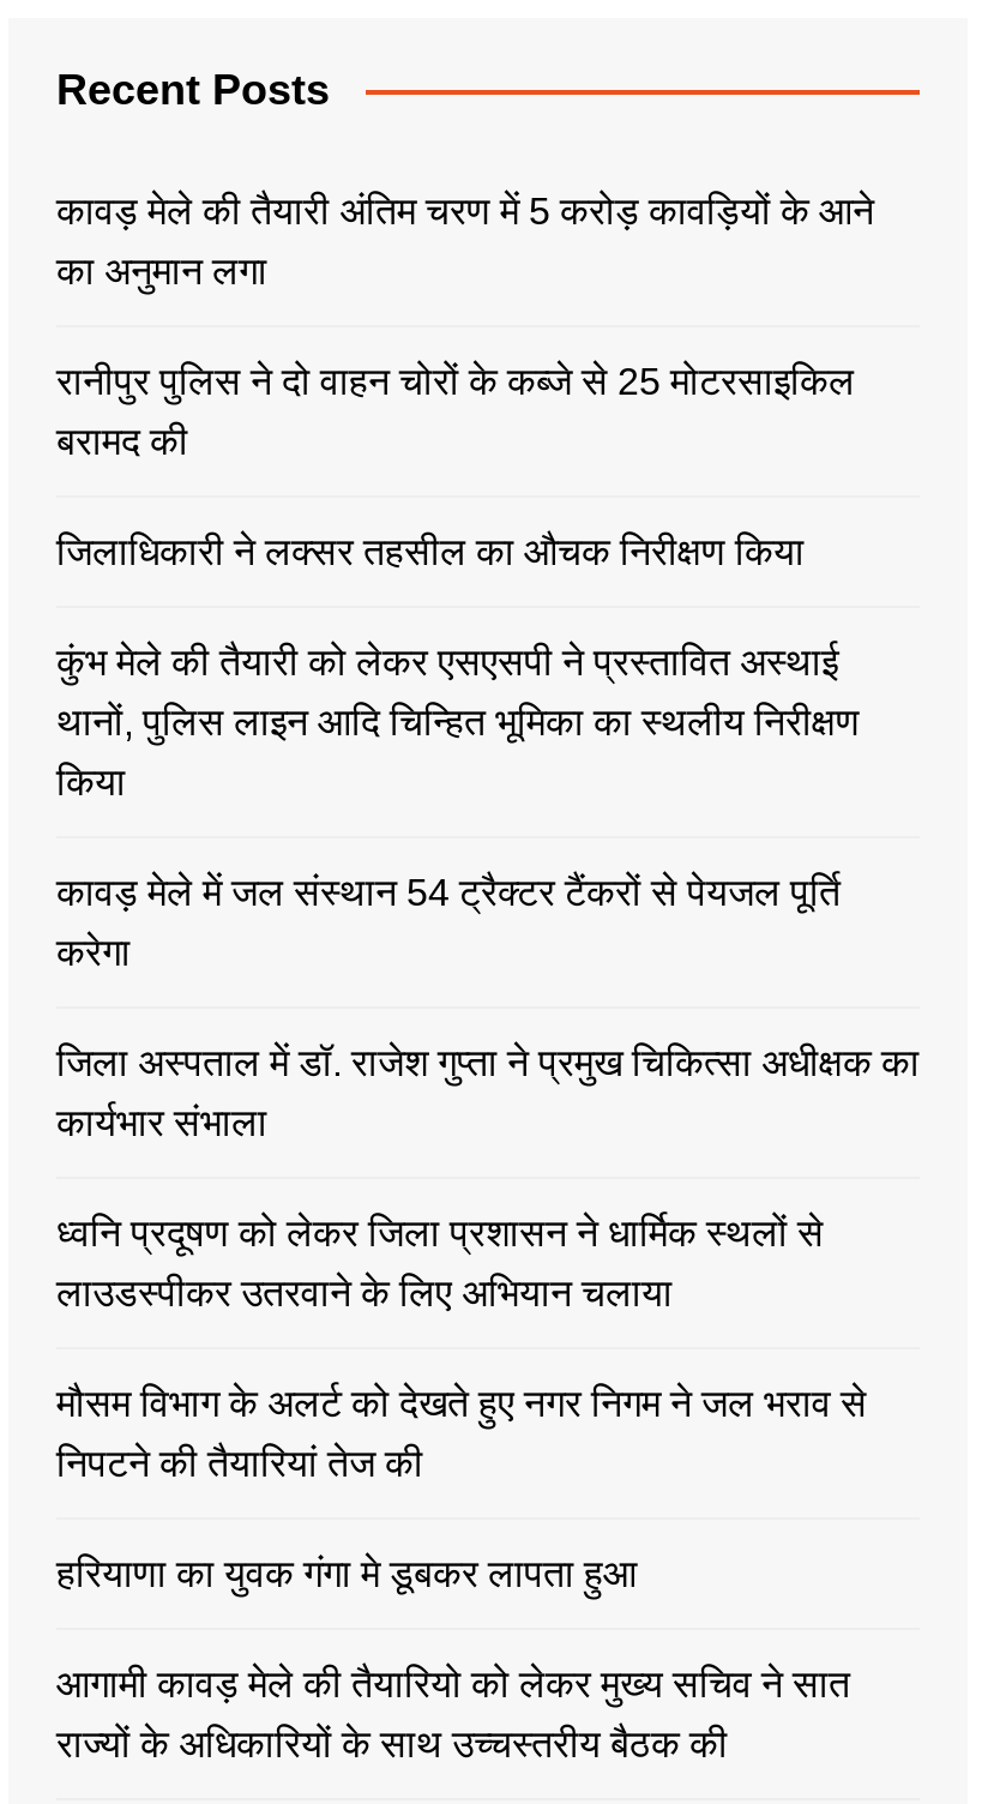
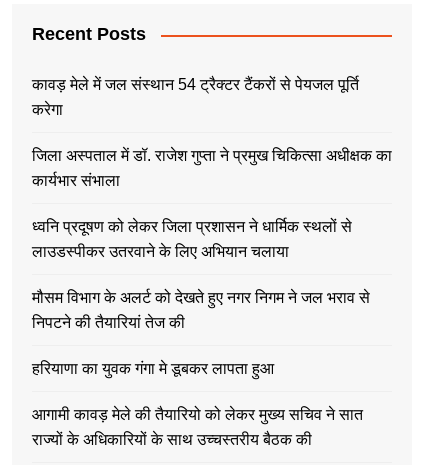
- कावड़ मेले की तैयारी अंतिम चरण में 5 करोड़ कावड़ियों के आने
- का अनुमान लगा
- रानीपुर पुलिस ने दो वाहन चोरों के कब्जे से 25 मोटरसाइकिल
- बरामद की
- जिलाधिकारी ने लक्सर तहसील का औचक निरीक्षण किया
- कुंभ मेले की तैयारी को लेकर एसएसपी ने प्रस्तावित अस्थाई
- थानों, पुलिस लाइन आदि चिन्हित भूमिका का स्थलीय निरीक्षण
- किया
